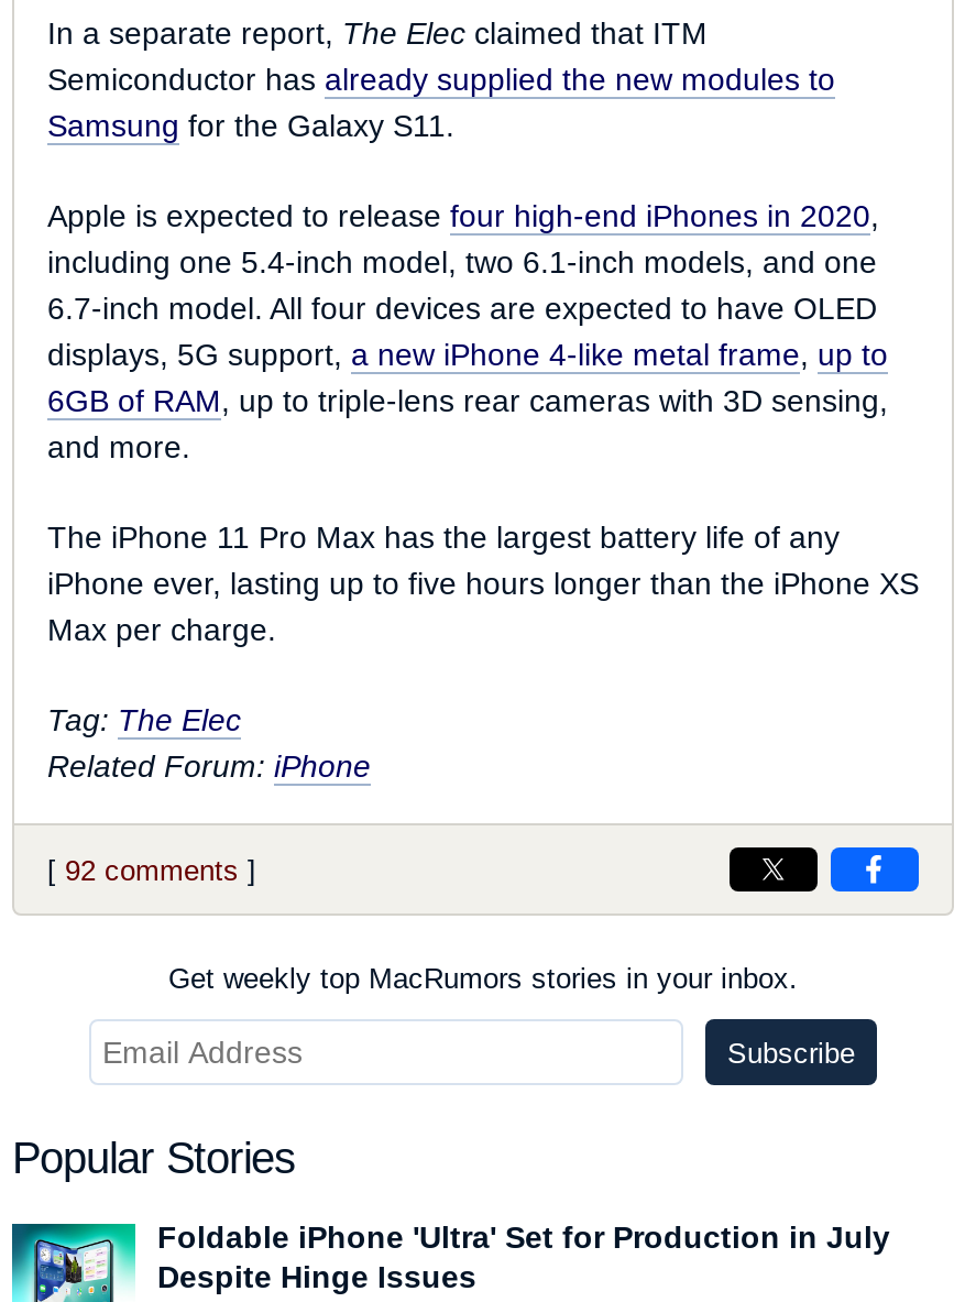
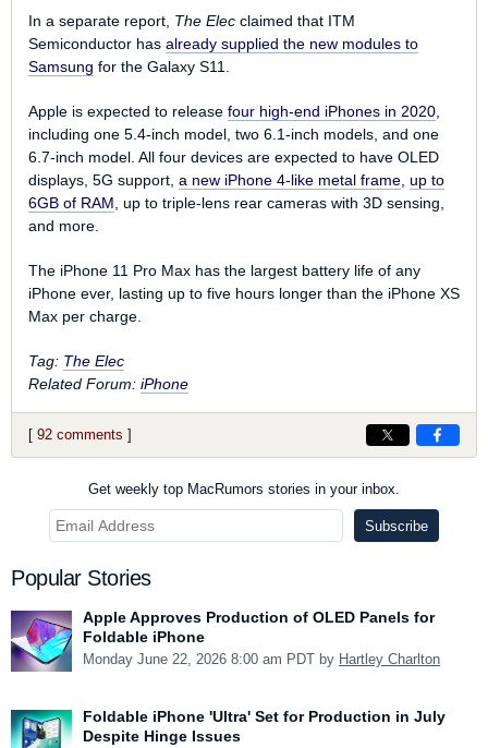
+ [image]
+ Apple Approves Production of OLED Panels for
+ Foldable iPhone
+ Monday June 22, 2026 8:00 am PDT by Hartley Charlton
